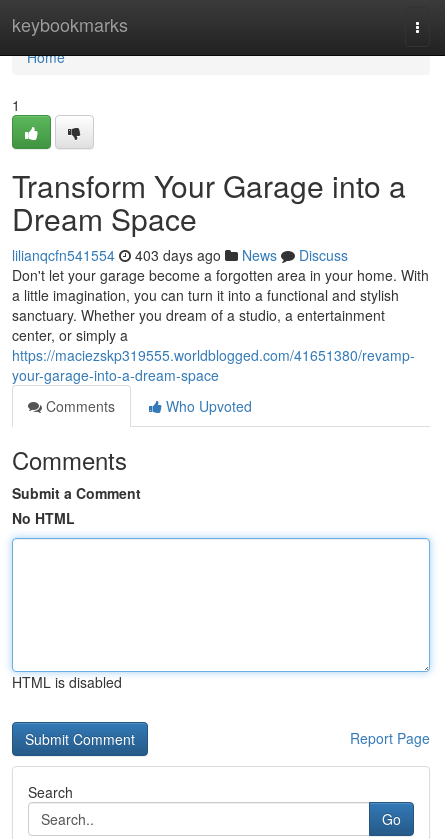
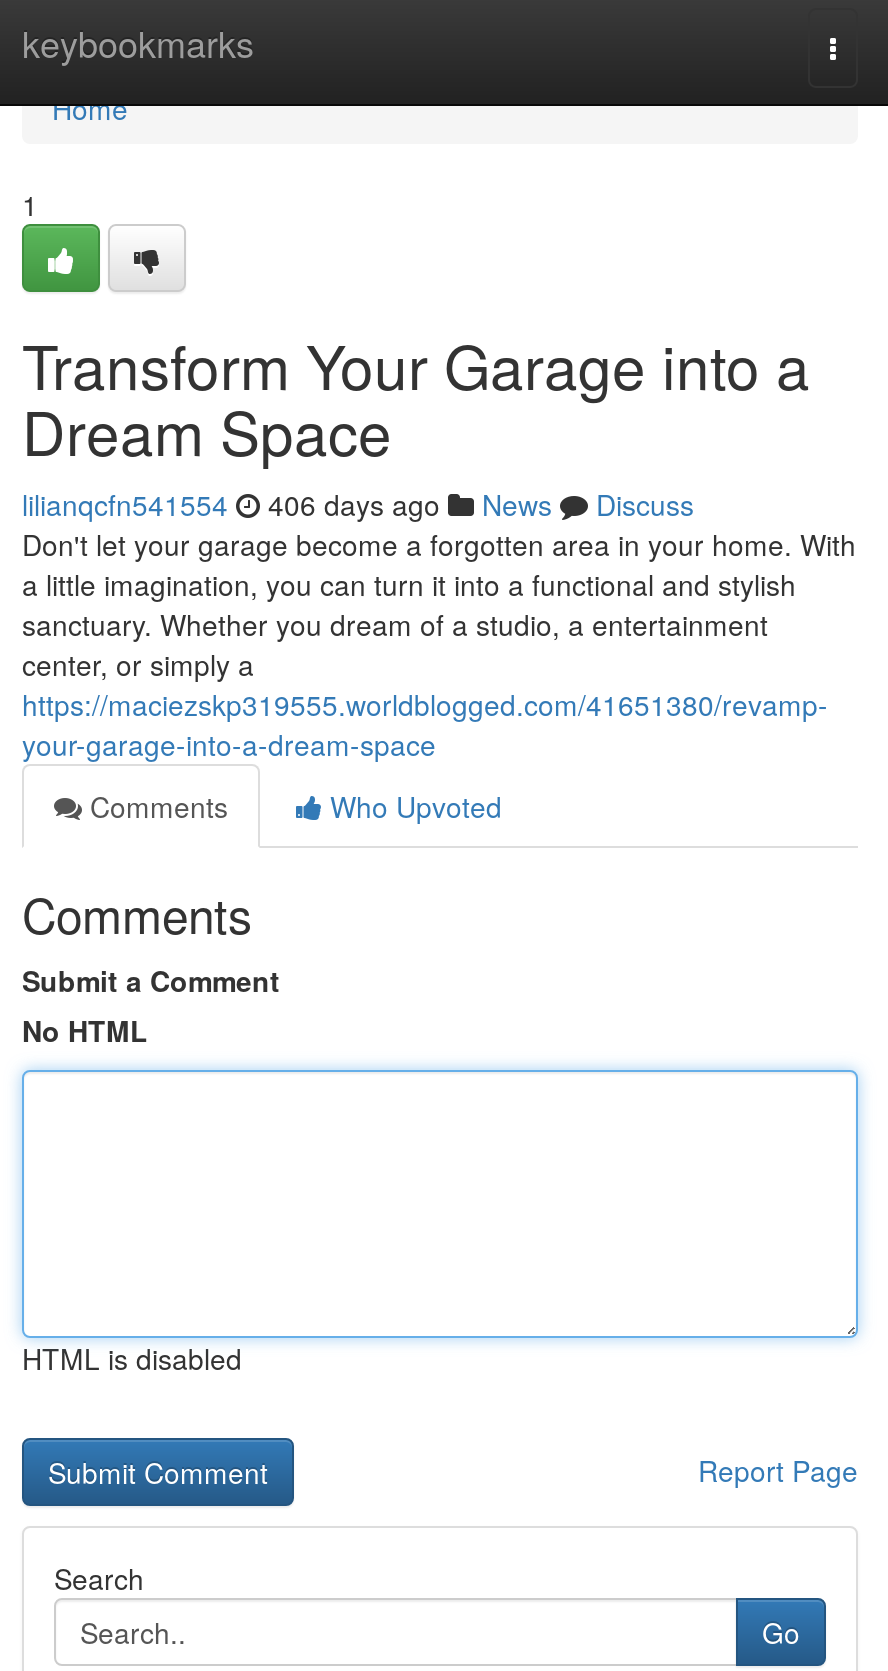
- lilianqcfn541554 403 days ago News Discuss
+ lilianqcfn541554 406 days ago News Discuss
